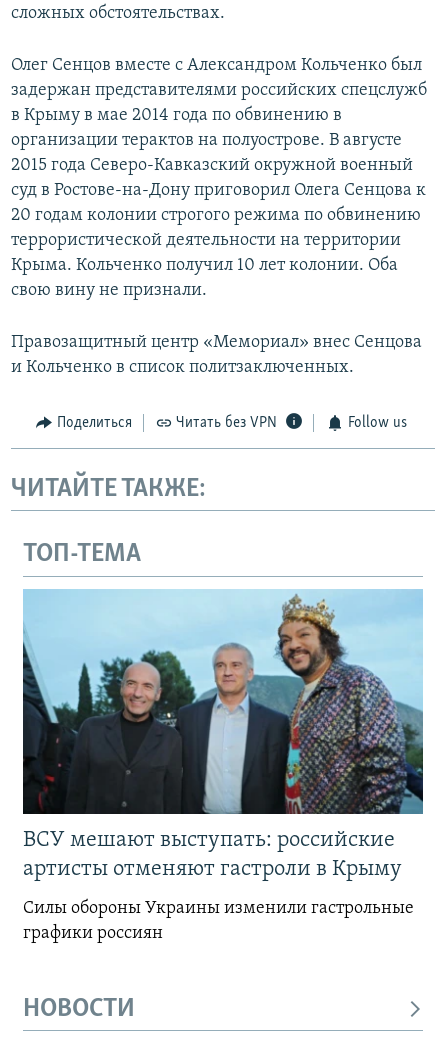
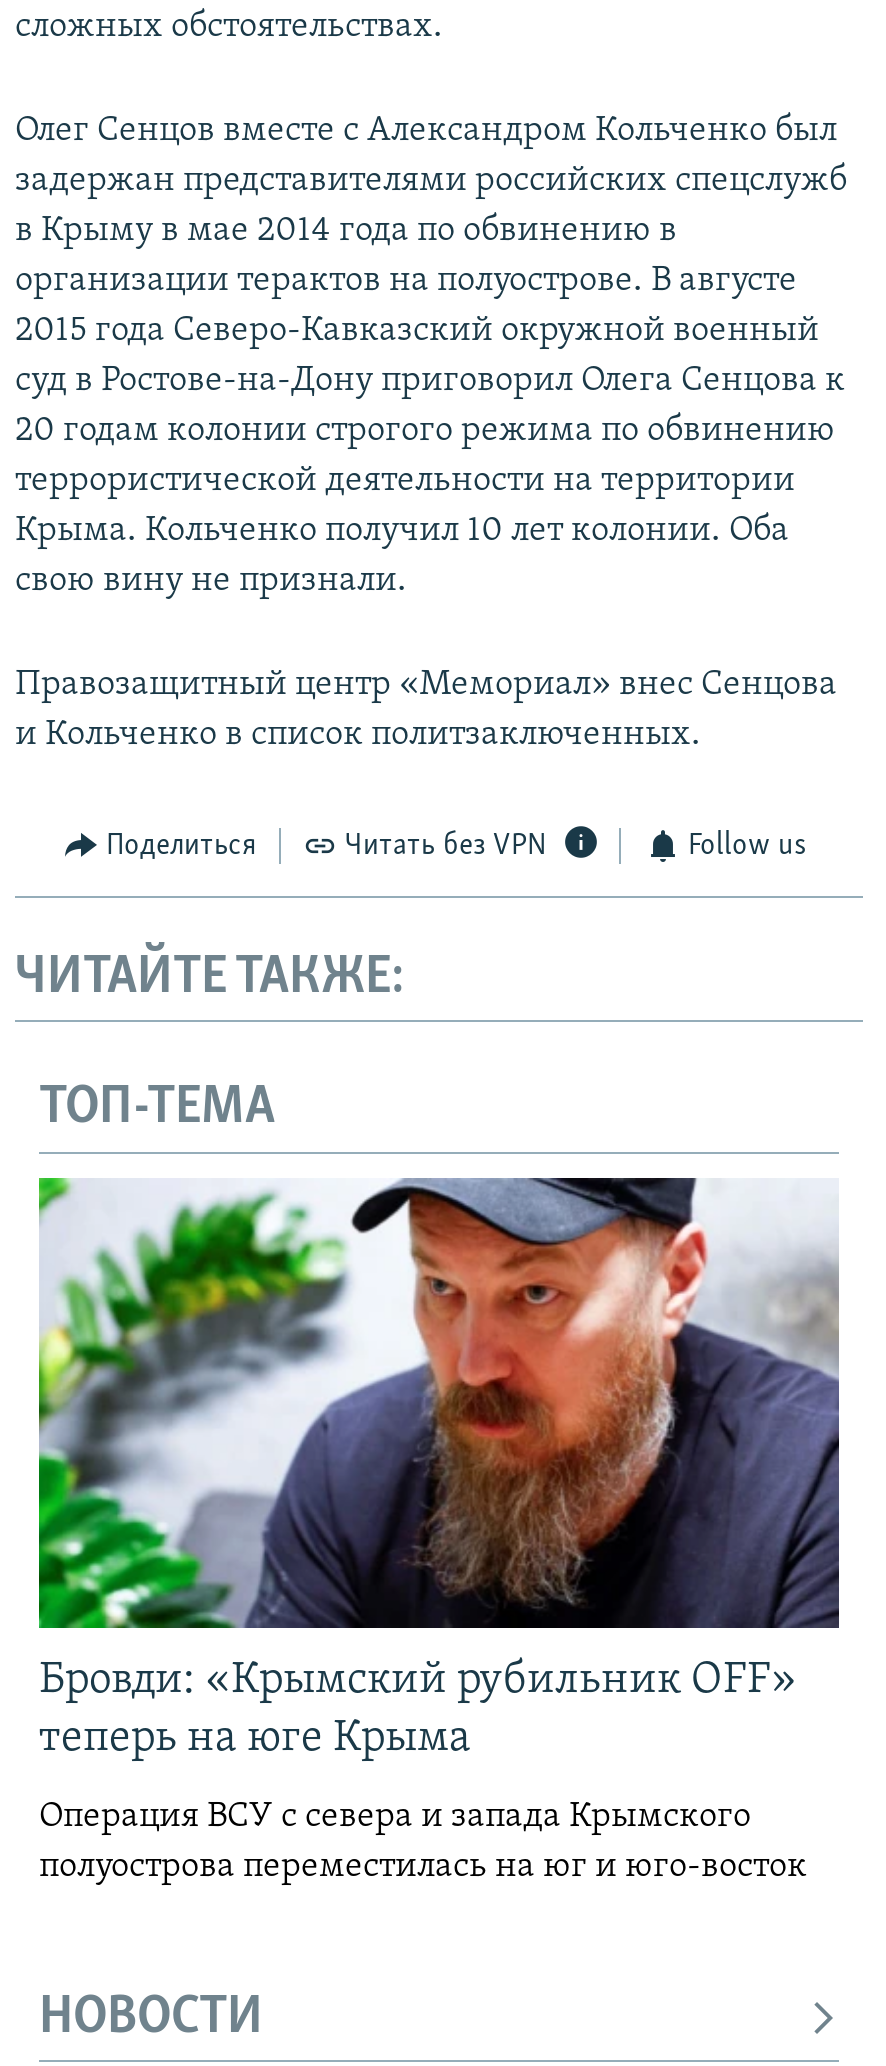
- [image]
- ВСУ мешают выступать: российские
- артисты отменяют гастроли в Крыму
+ [image]
+ Бровди: «Крымский рубильник OFF»
+ теперь на юге Крыма

- Силы обороны Украины изменили гастрольные
- графики россиян
+ Операция ВСУ с севера и запада Крымского
+ полуострова переместилась на юг и юго-восток
